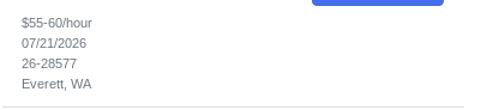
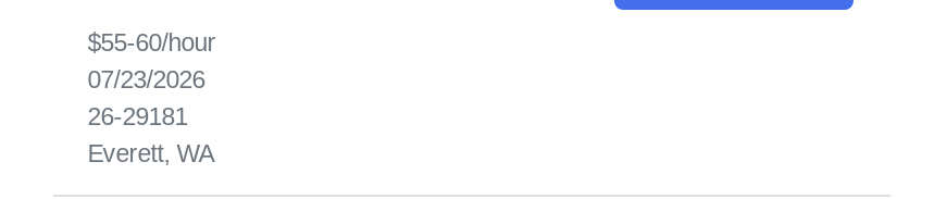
- 07/21/2026
+ 07/23/2026

- 26-28577
+ 26-29181
